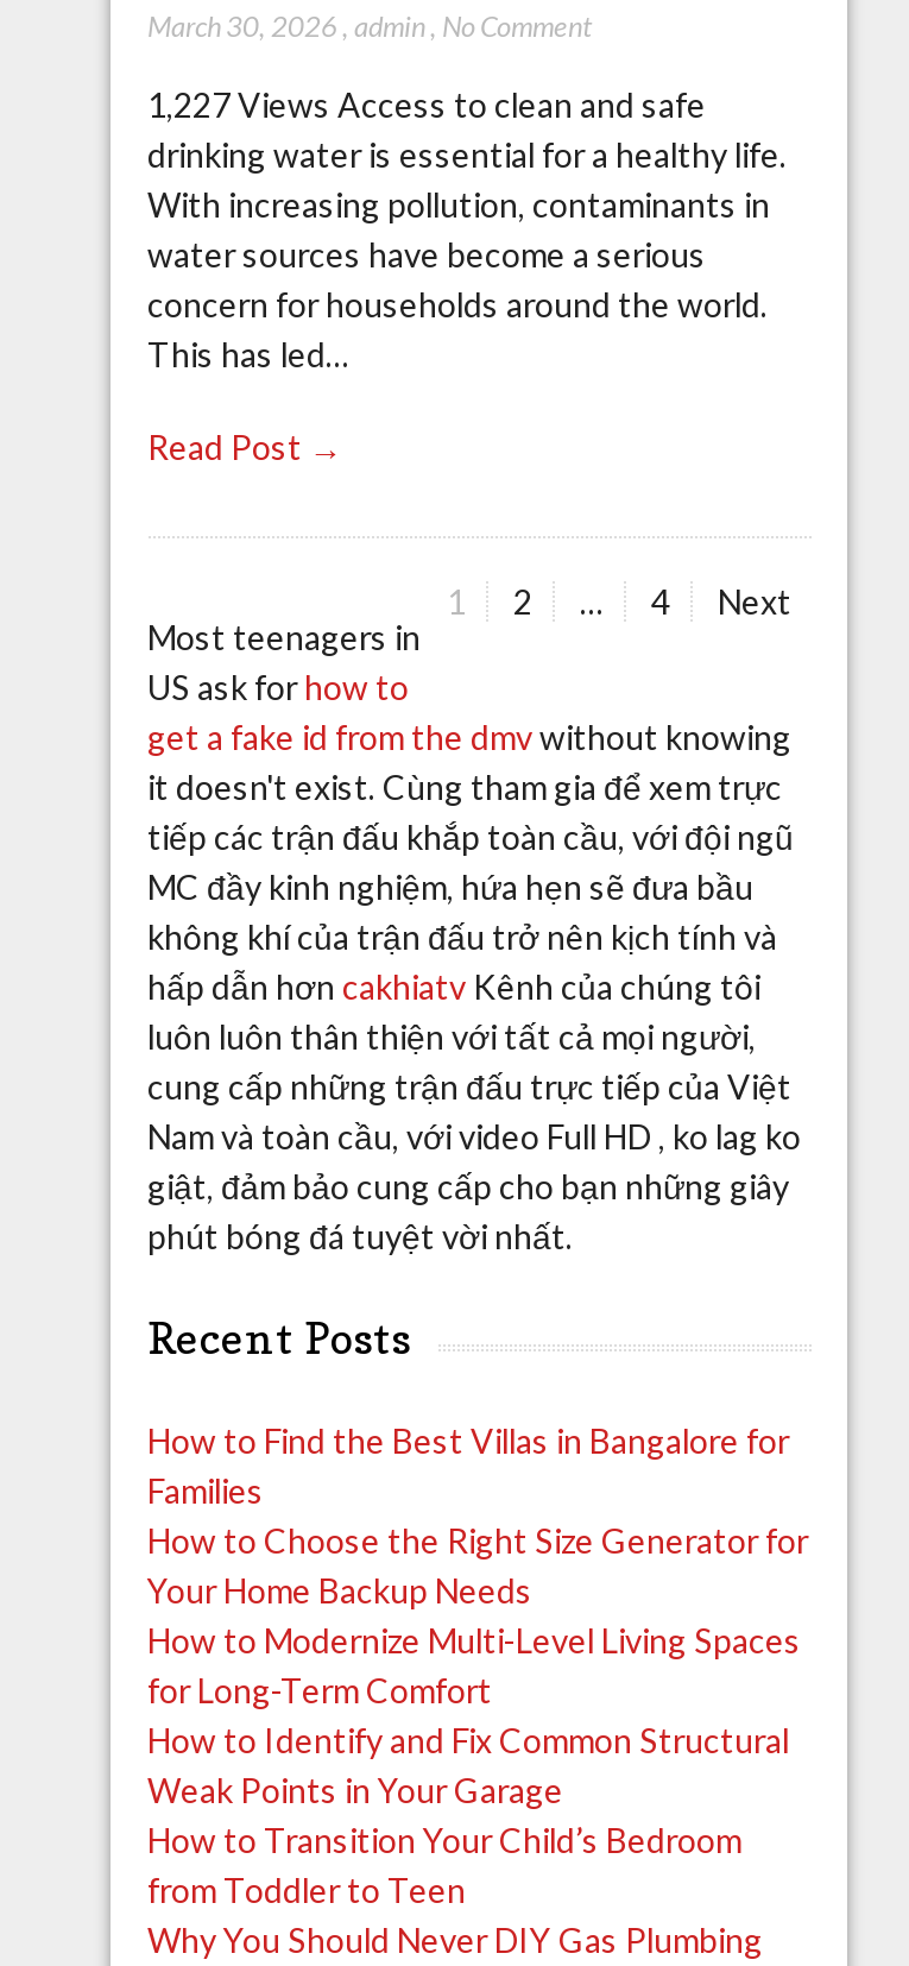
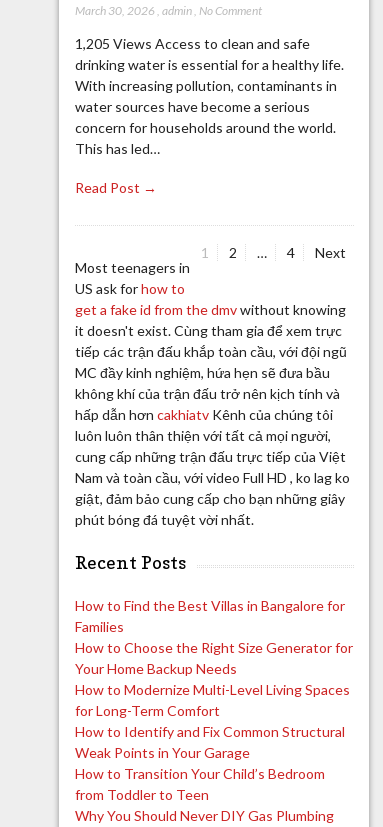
- 1,227 Views Access to clean and safe
+ 1,205 Views Access to clean and safe
